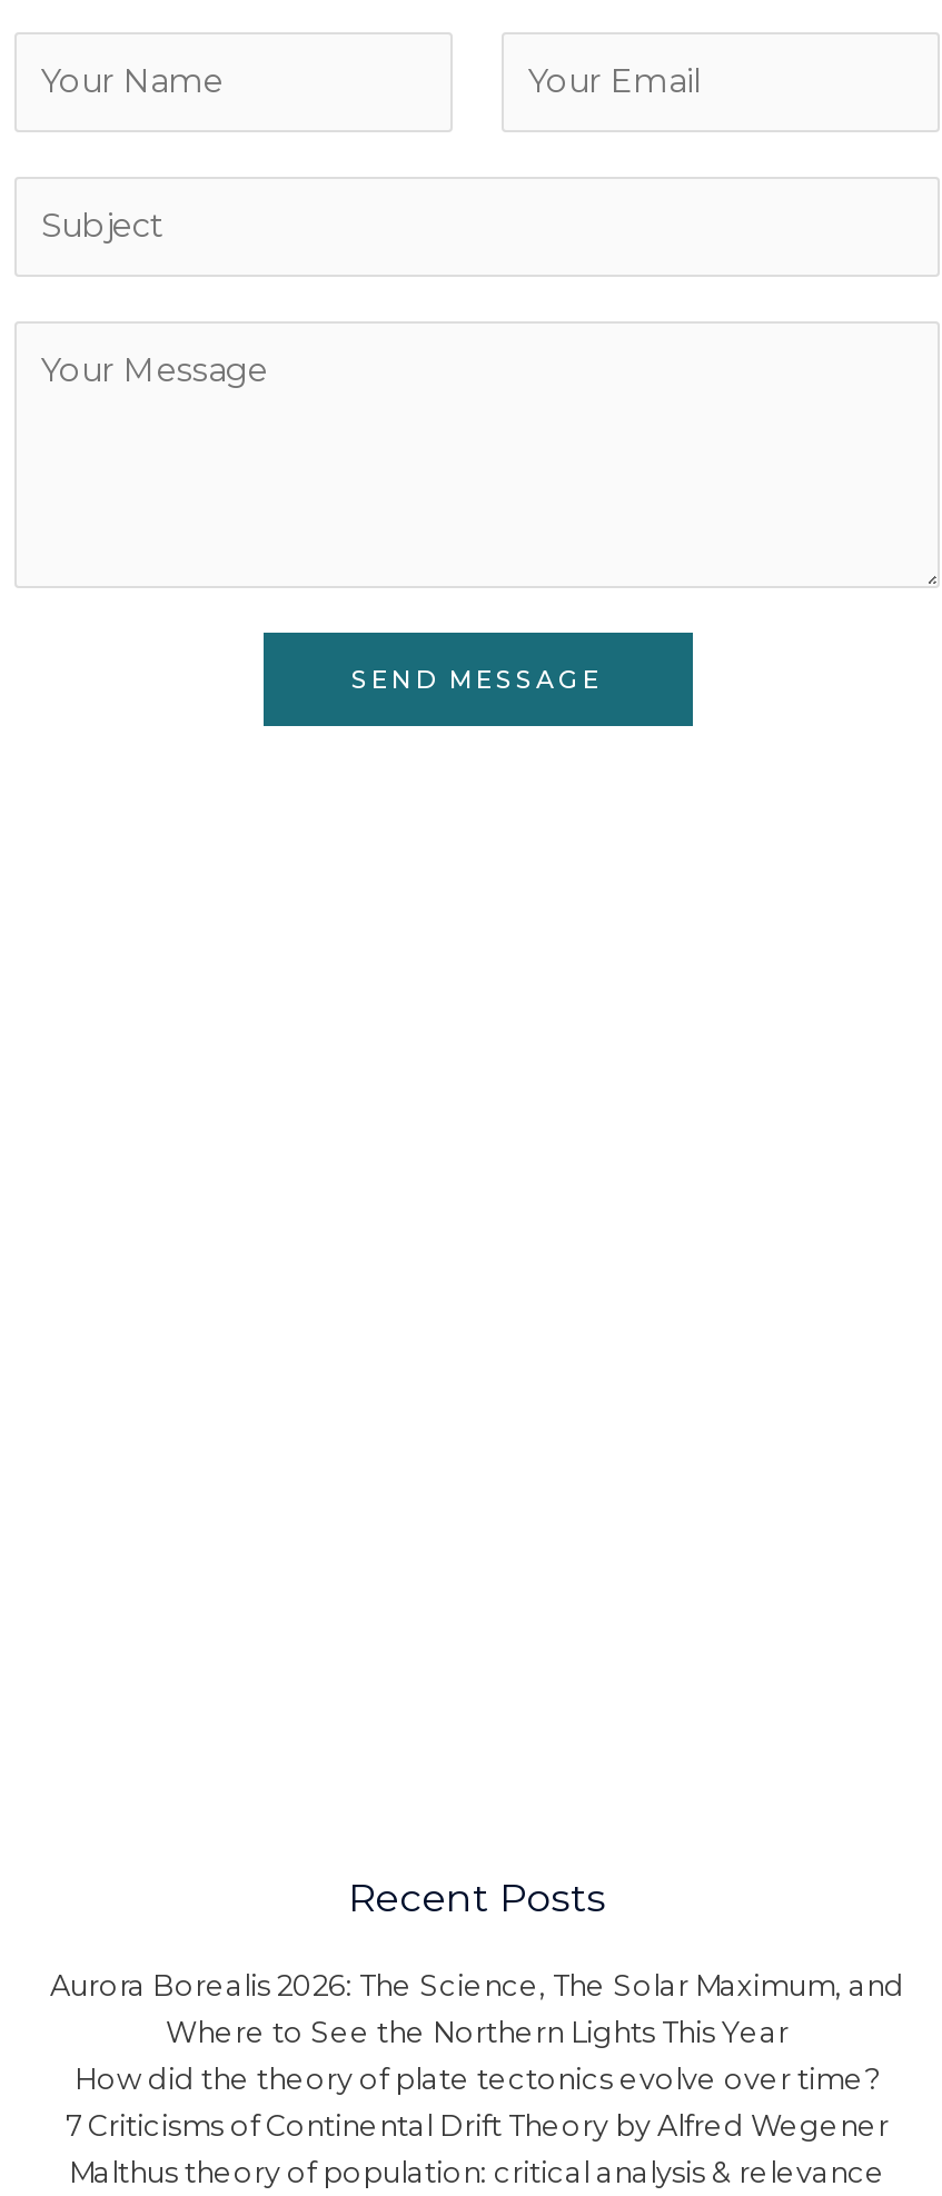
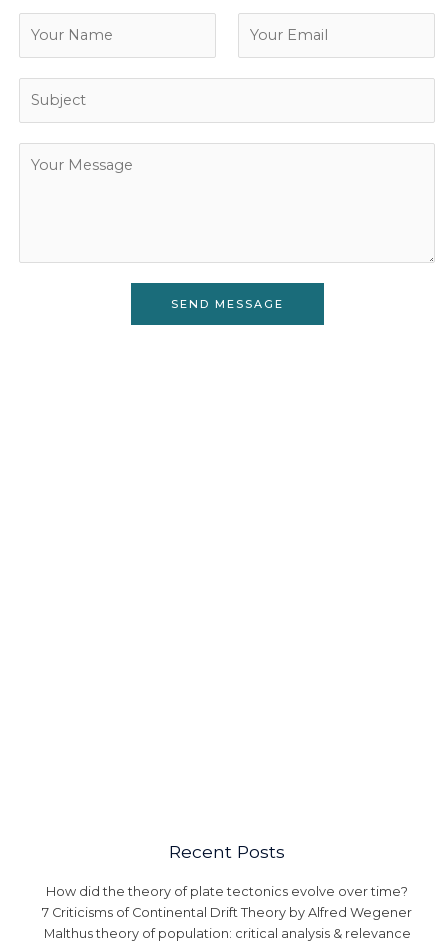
- Aurora Borealis 2026: The Science, The Solar Maximum, and
- Where to See the Northern Lights This Year
